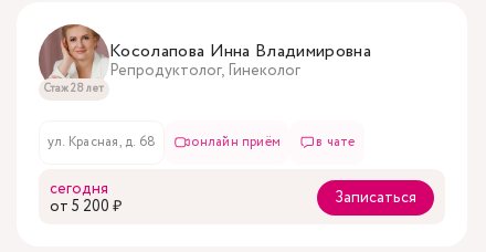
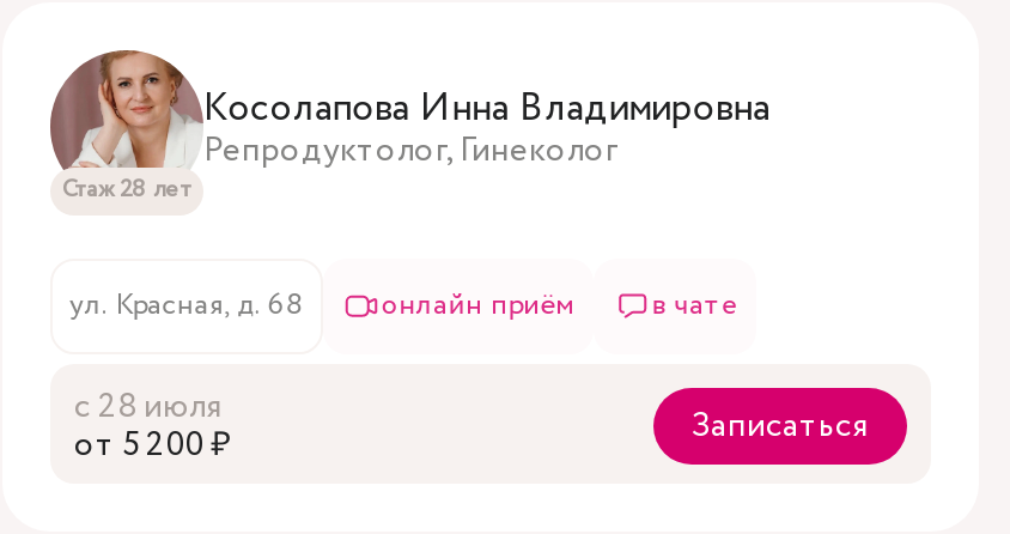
- сегодня
+ с 28 июля
